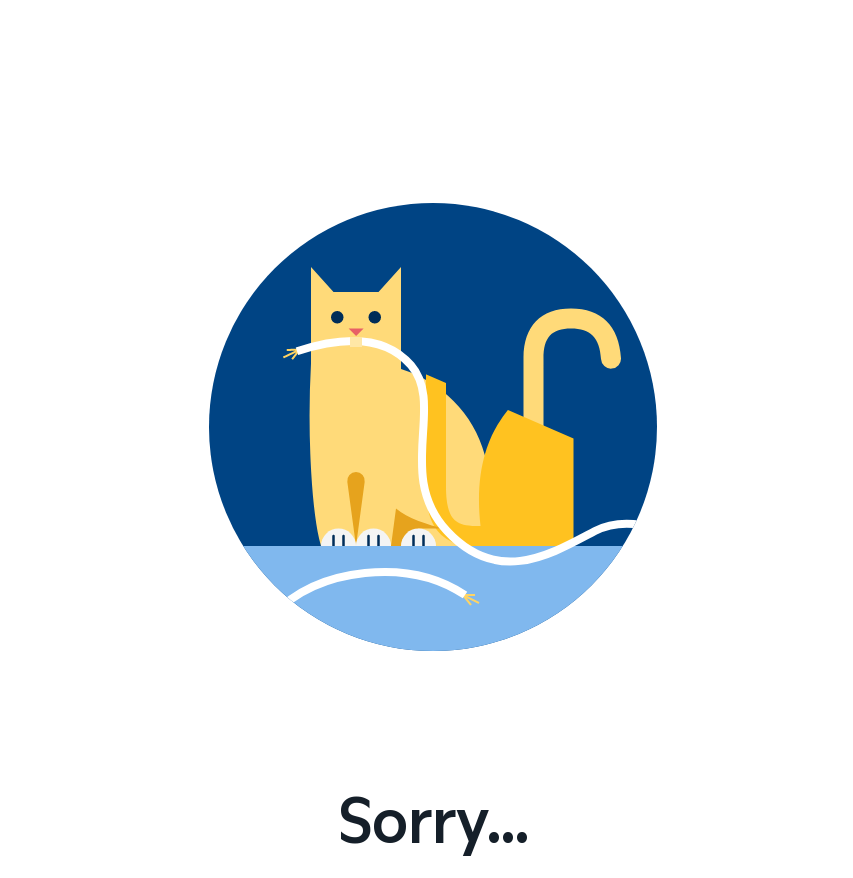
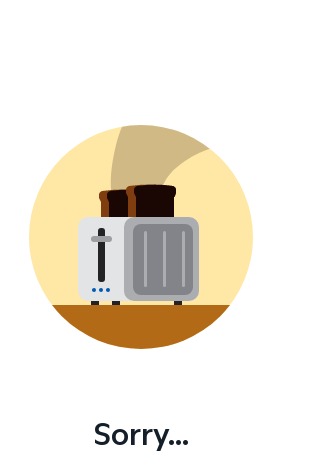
- [image]
+ [image]
